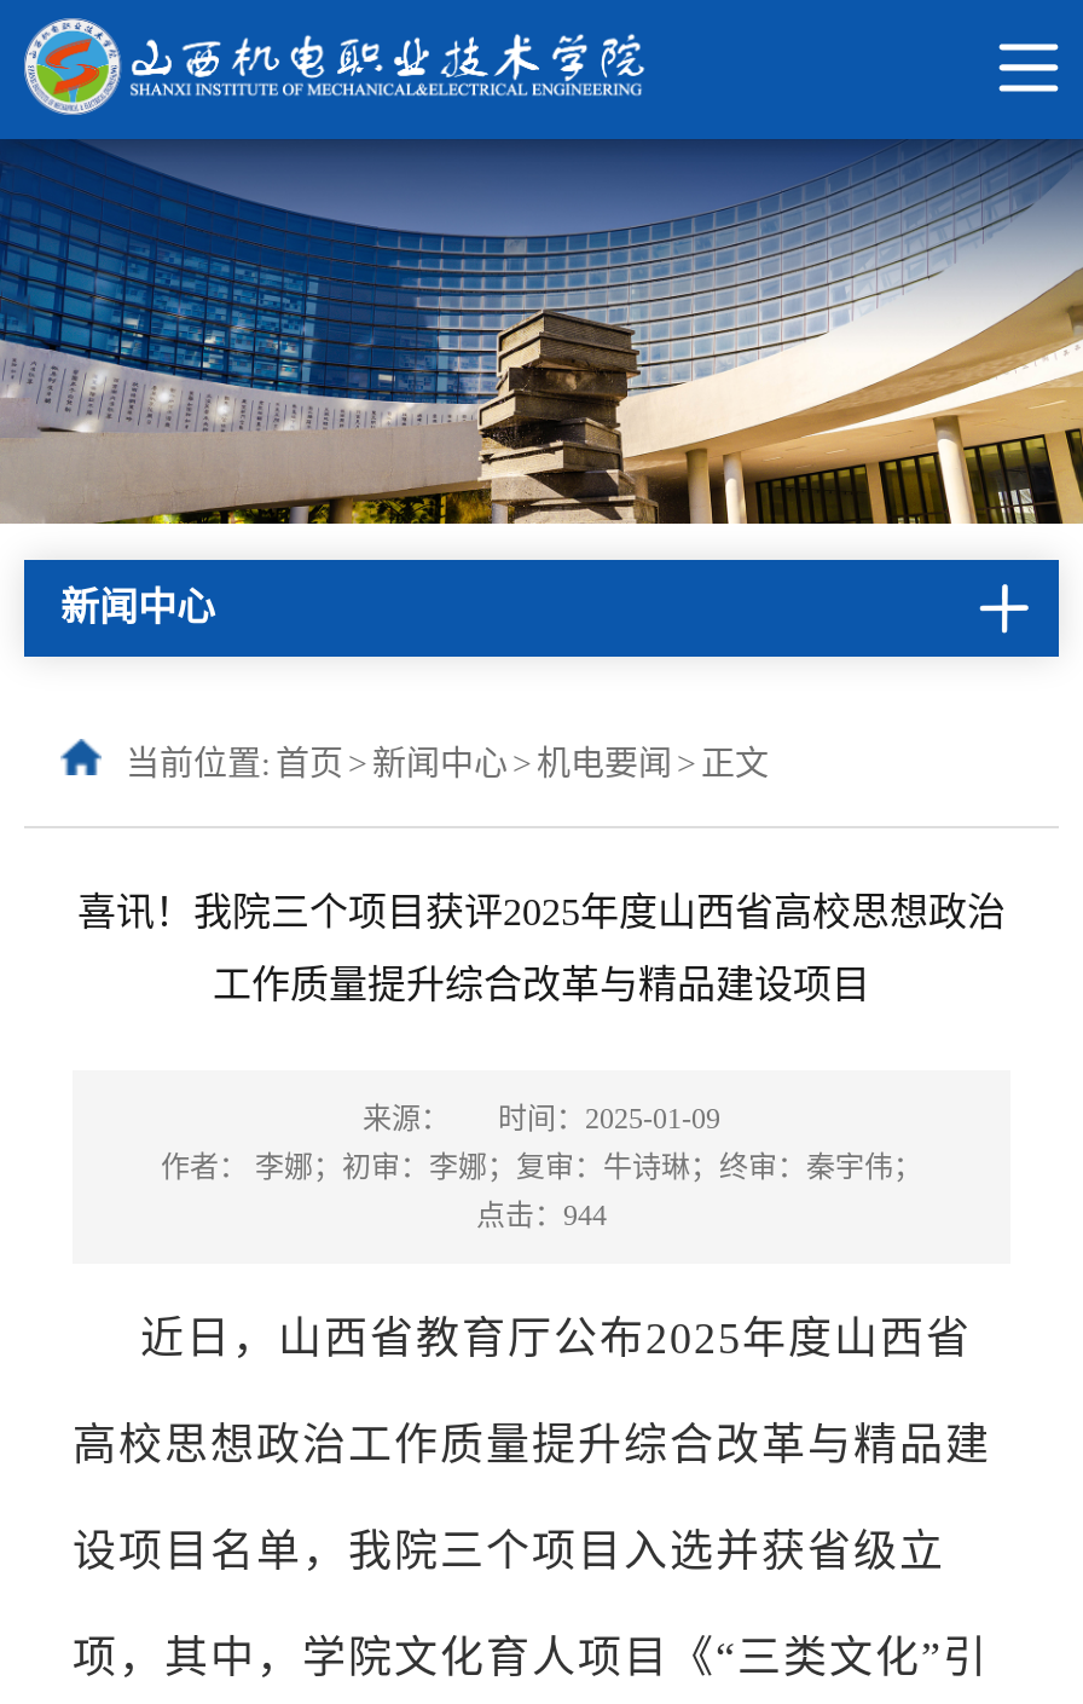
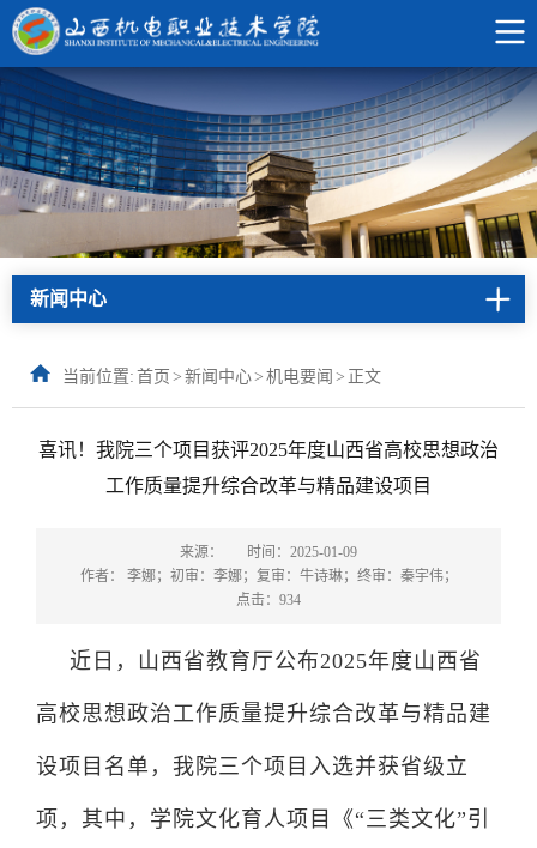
- 点击：944
+ 点击：934
